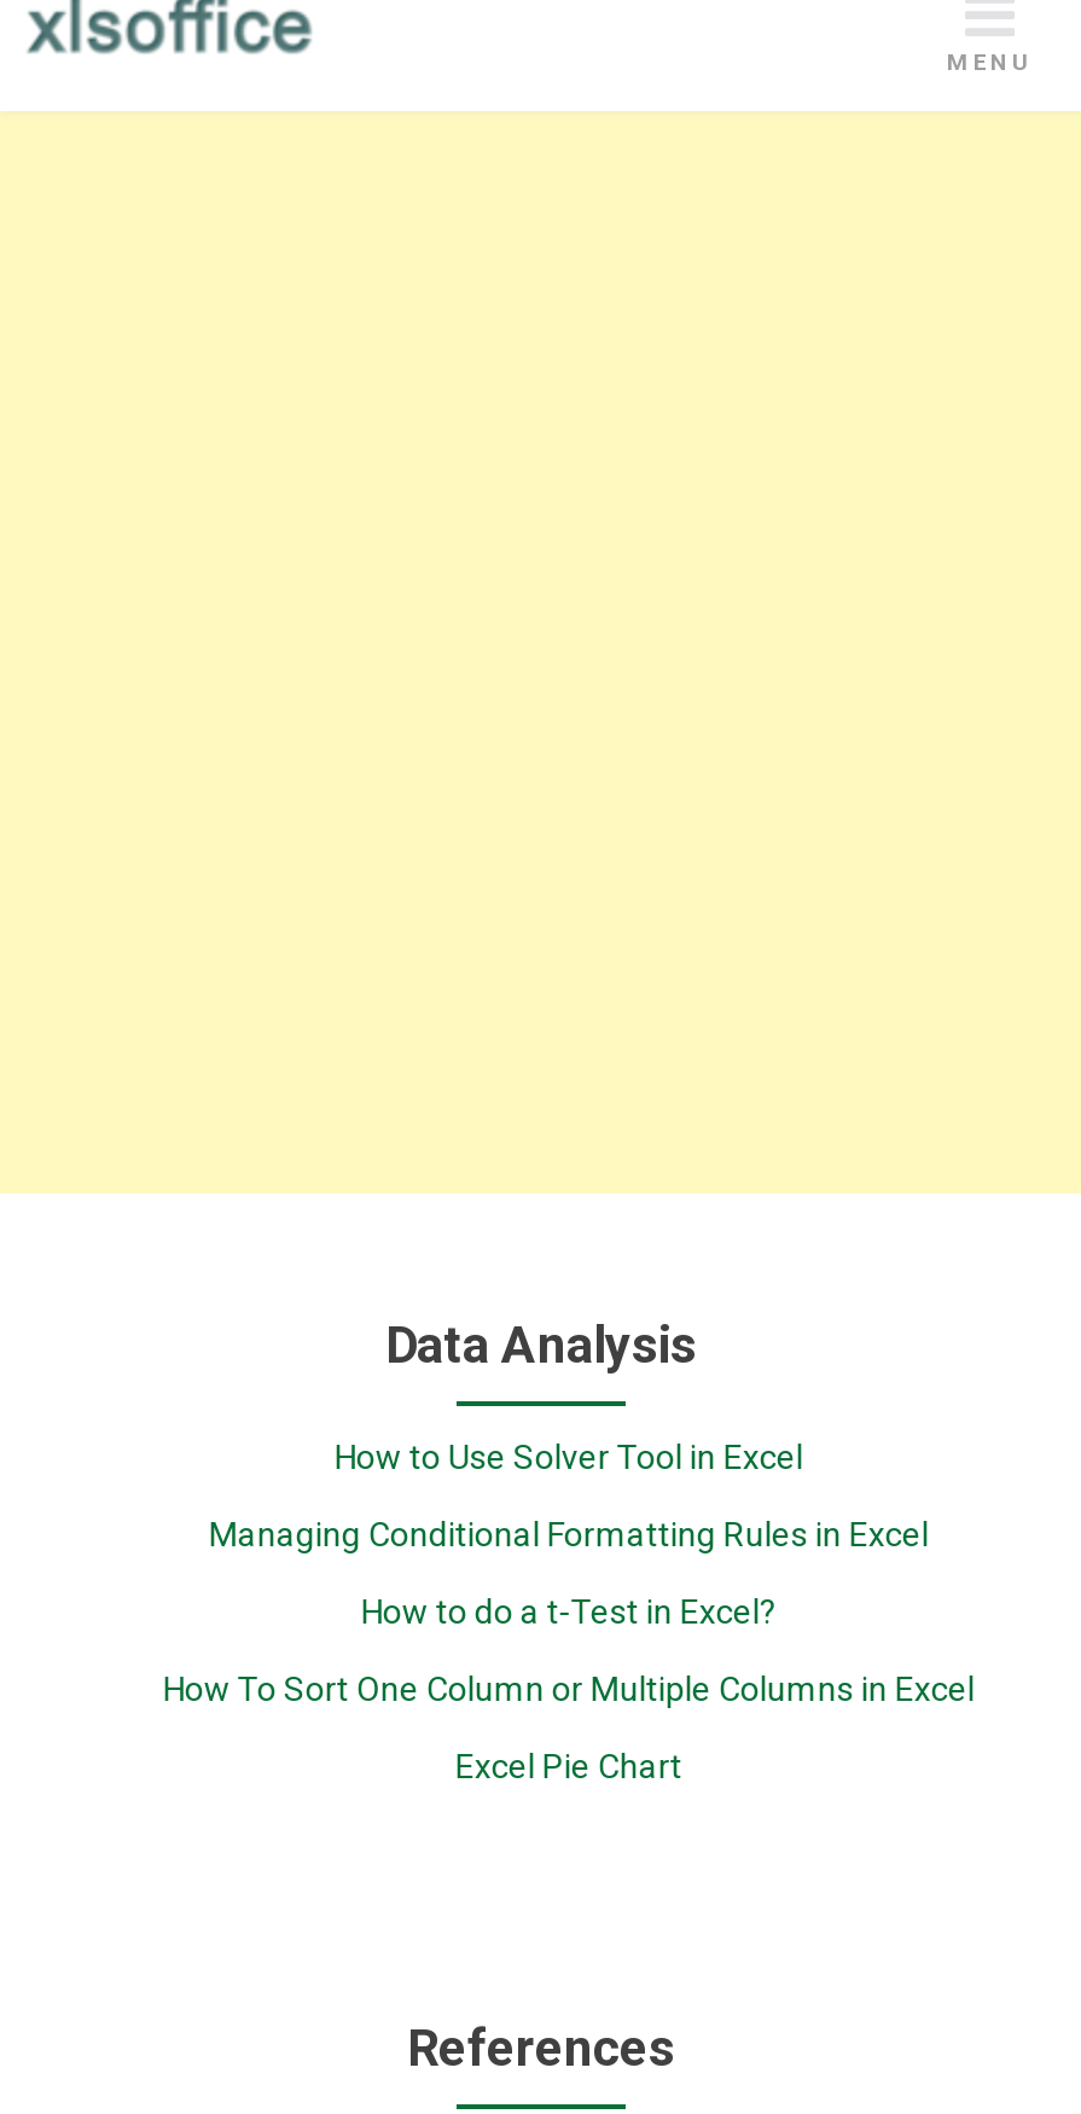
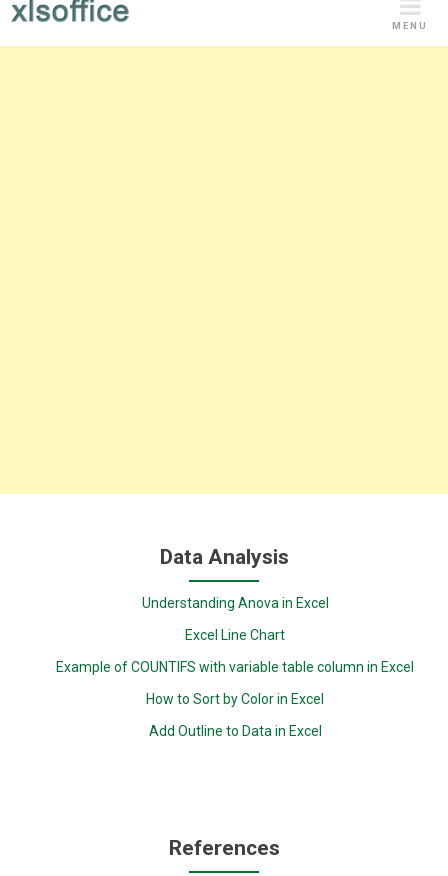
- How to Use Solver Tool in Excel
+ Understanding Anova in Excel

- Managing Conditional Formatting Rules in Excel
+ Excel Line Chart

- How to do a t-Test in Excel?
+ Example of COUNTIFS with variable table column in Excel

- How To Sort One Column or Multiple Columns in Excel
+ How to Sort by Color in Excel

- Excel Pie Chart
+ Add Outline to Data in Excel
